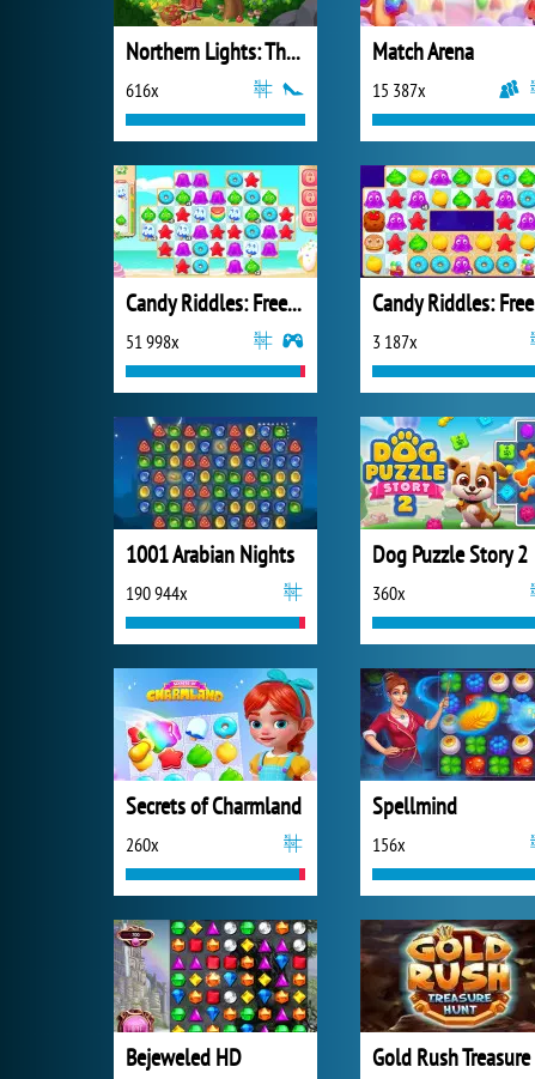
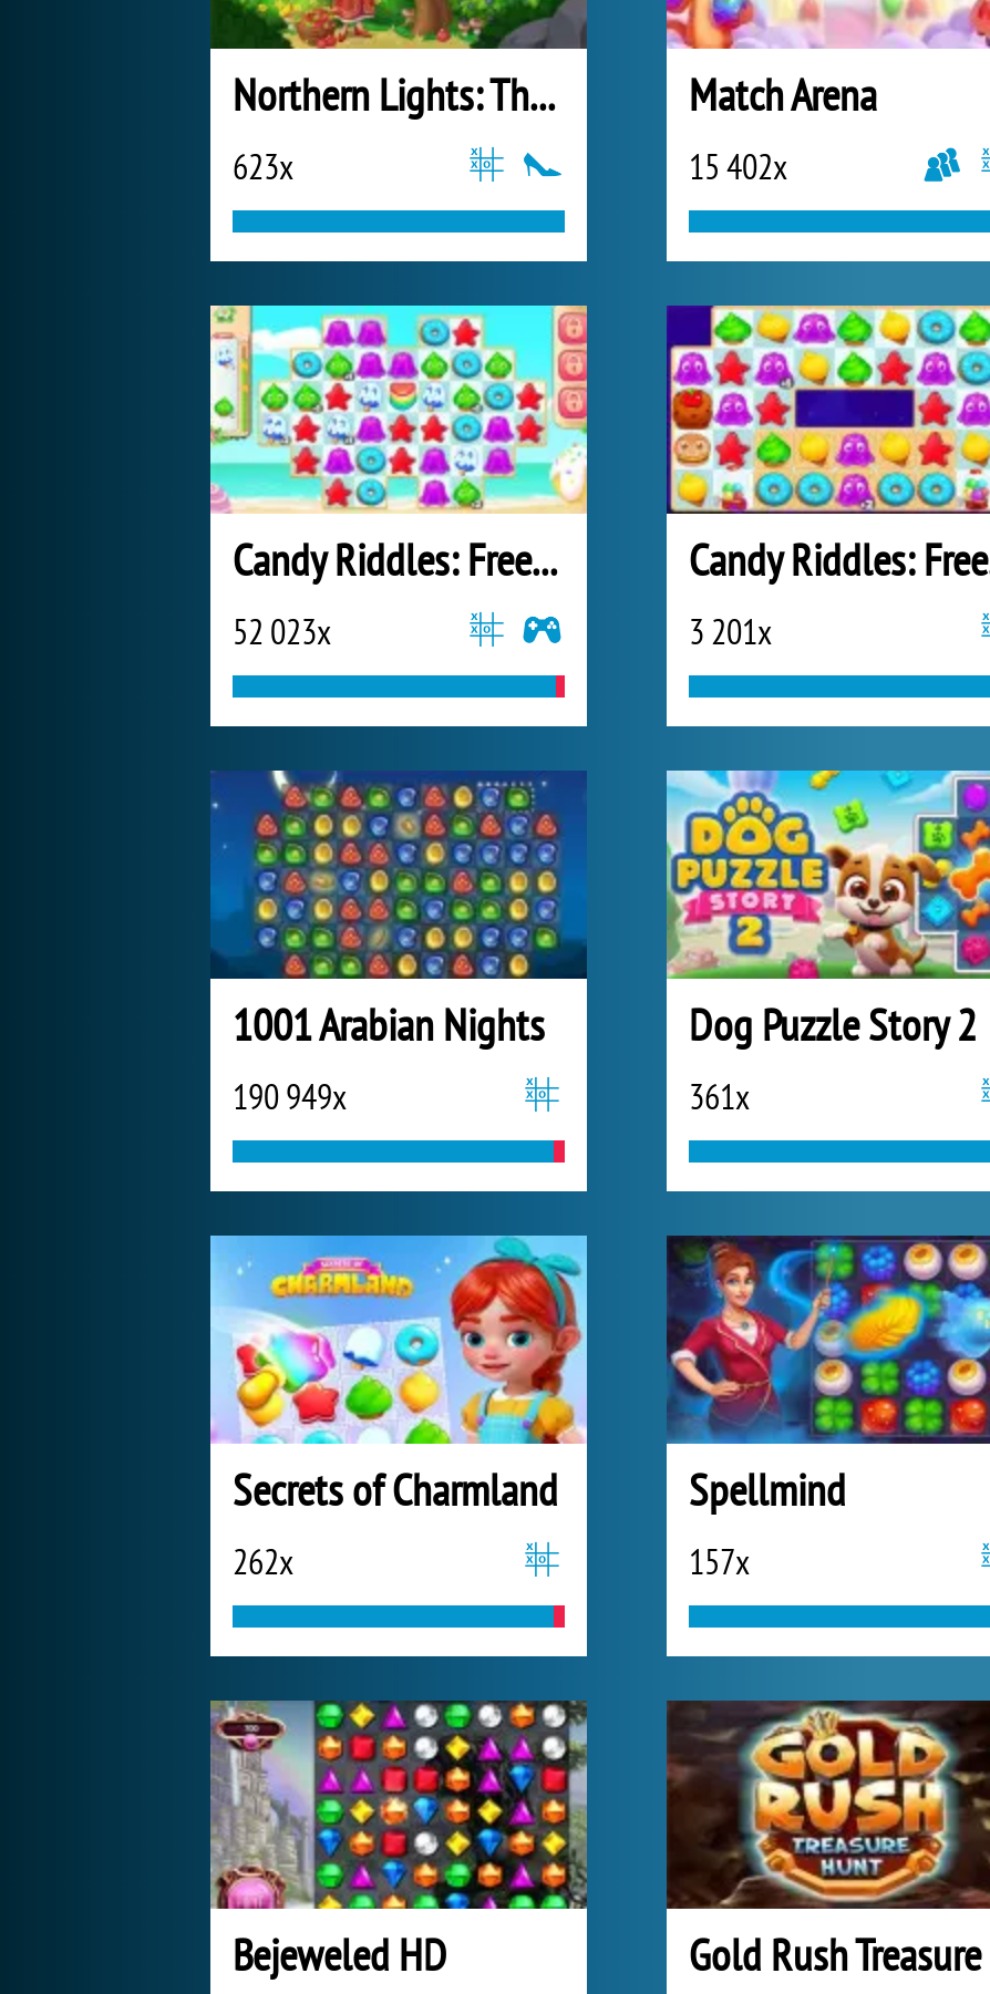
- 616x
+ 623x

- 15 387x
+ 15 402x

- 51 998x
+ 52 023x

- 3 187x
+ 3 201x

- 190 944x
+ 190 949x

- 360x
+ 361x

- 260x
+ 262x

- 156x
+ 157x
